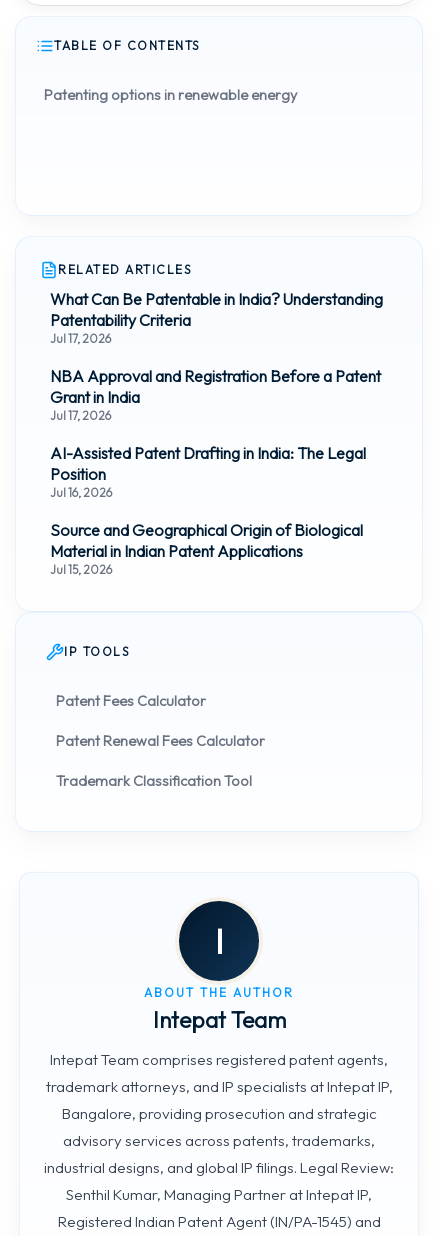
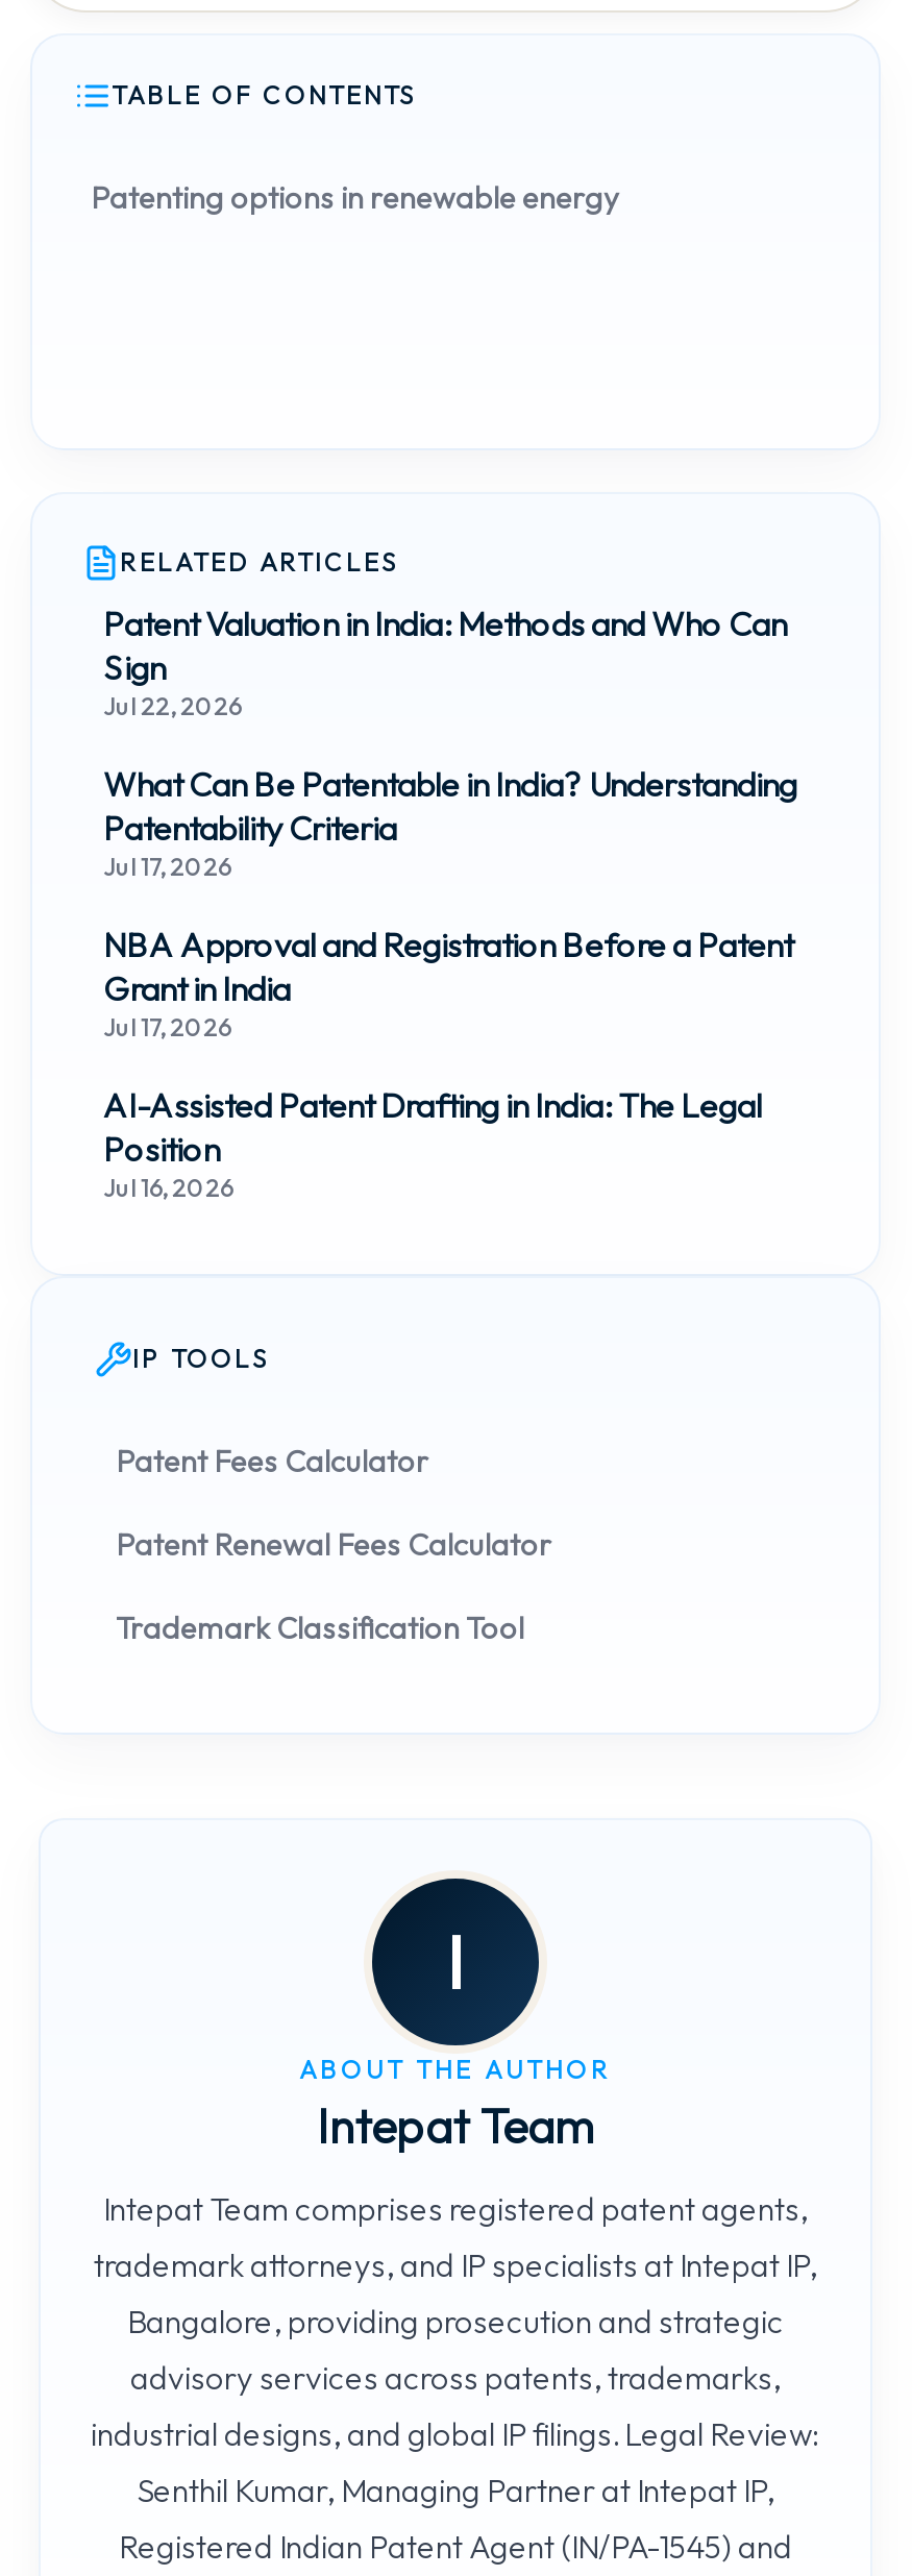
+ Patent Valuation in India: Methods and Who Can
+ Sign
+ Jul 22, 2026

moved down: What Can Be Patentable in India? Understanding | Patentability Criteria | Jul 17, 2026 | ... | Position | Jul 16, 2026

- Source and Geographical Origin of Biological
- Material in Indian Patent Applications
- Jul 15, 2026
